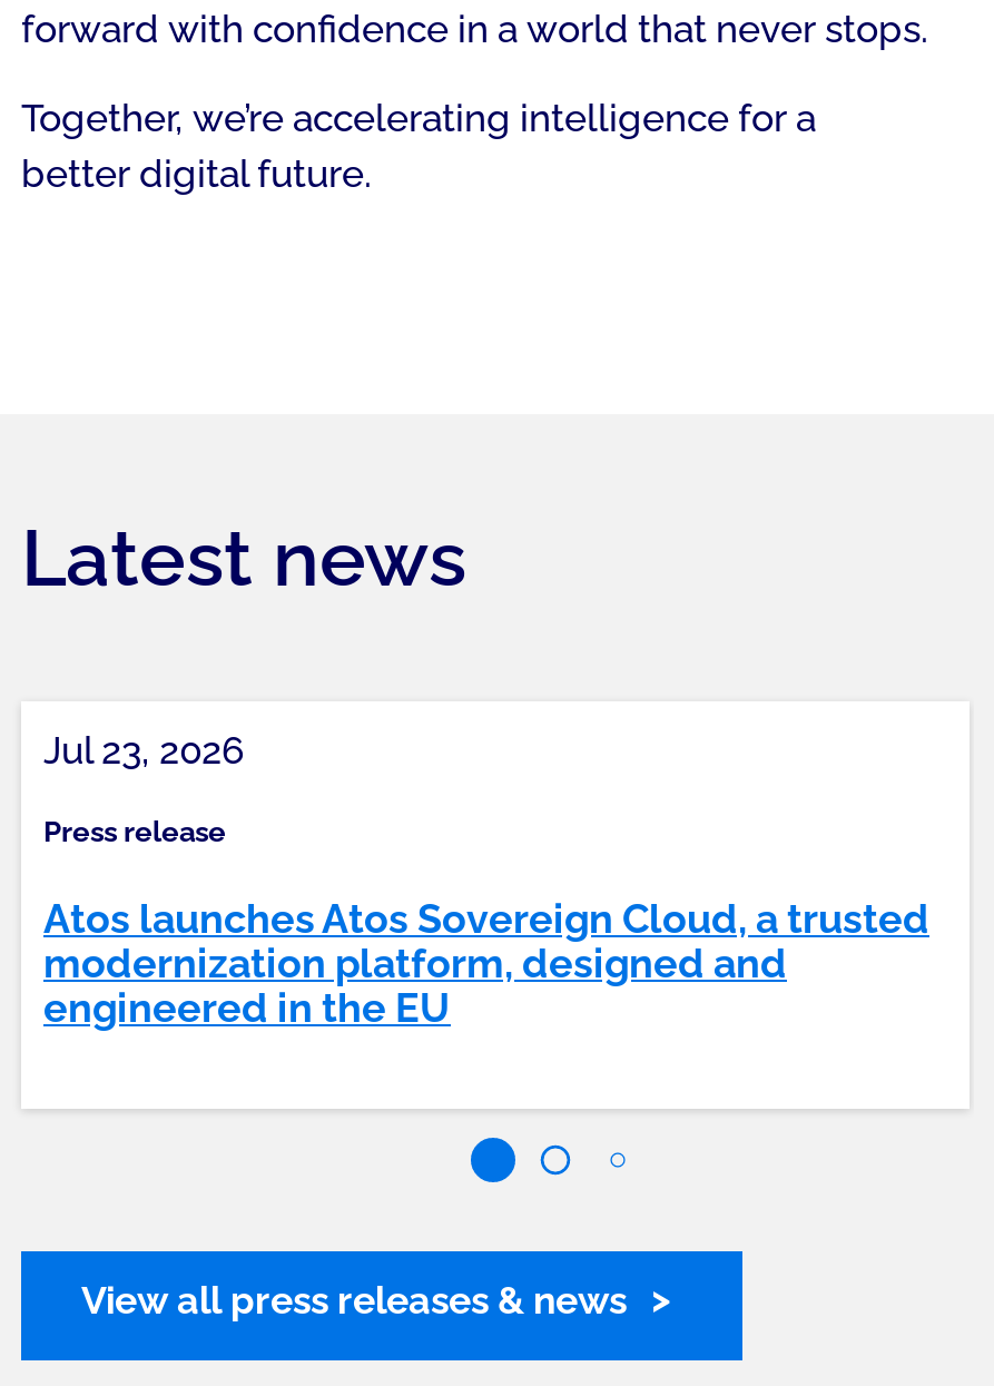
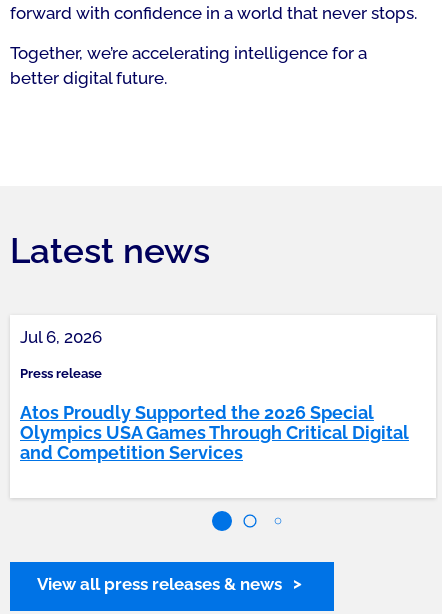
- Jul 23, 2026
+ Jul 6, 2026

- Atos launches Atos Sovereign Cloud, a trusted
- modernization platform, designed and
- engineered in the EU
+ Atos Proudly Supported the 2026 Special
+ Olympics USA Games Through Critical Digital
+ and Competition Services
